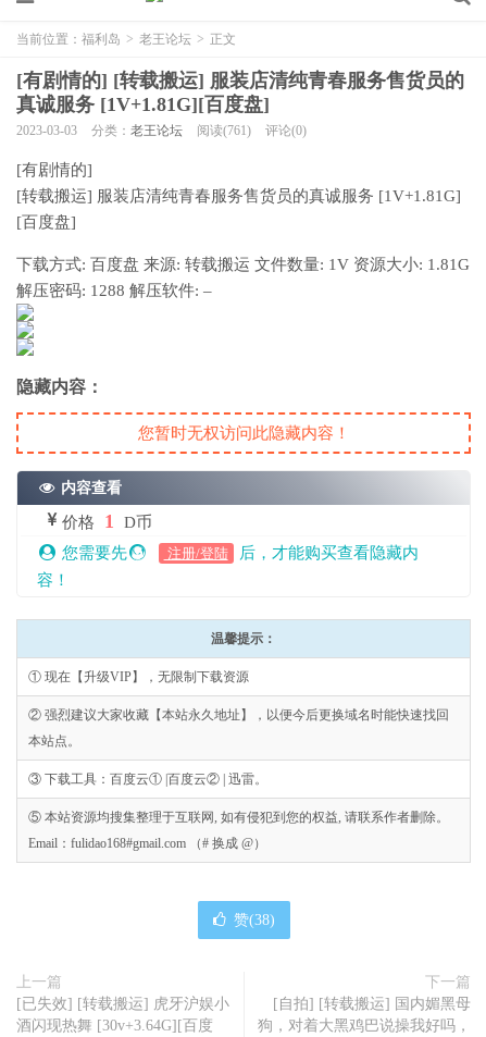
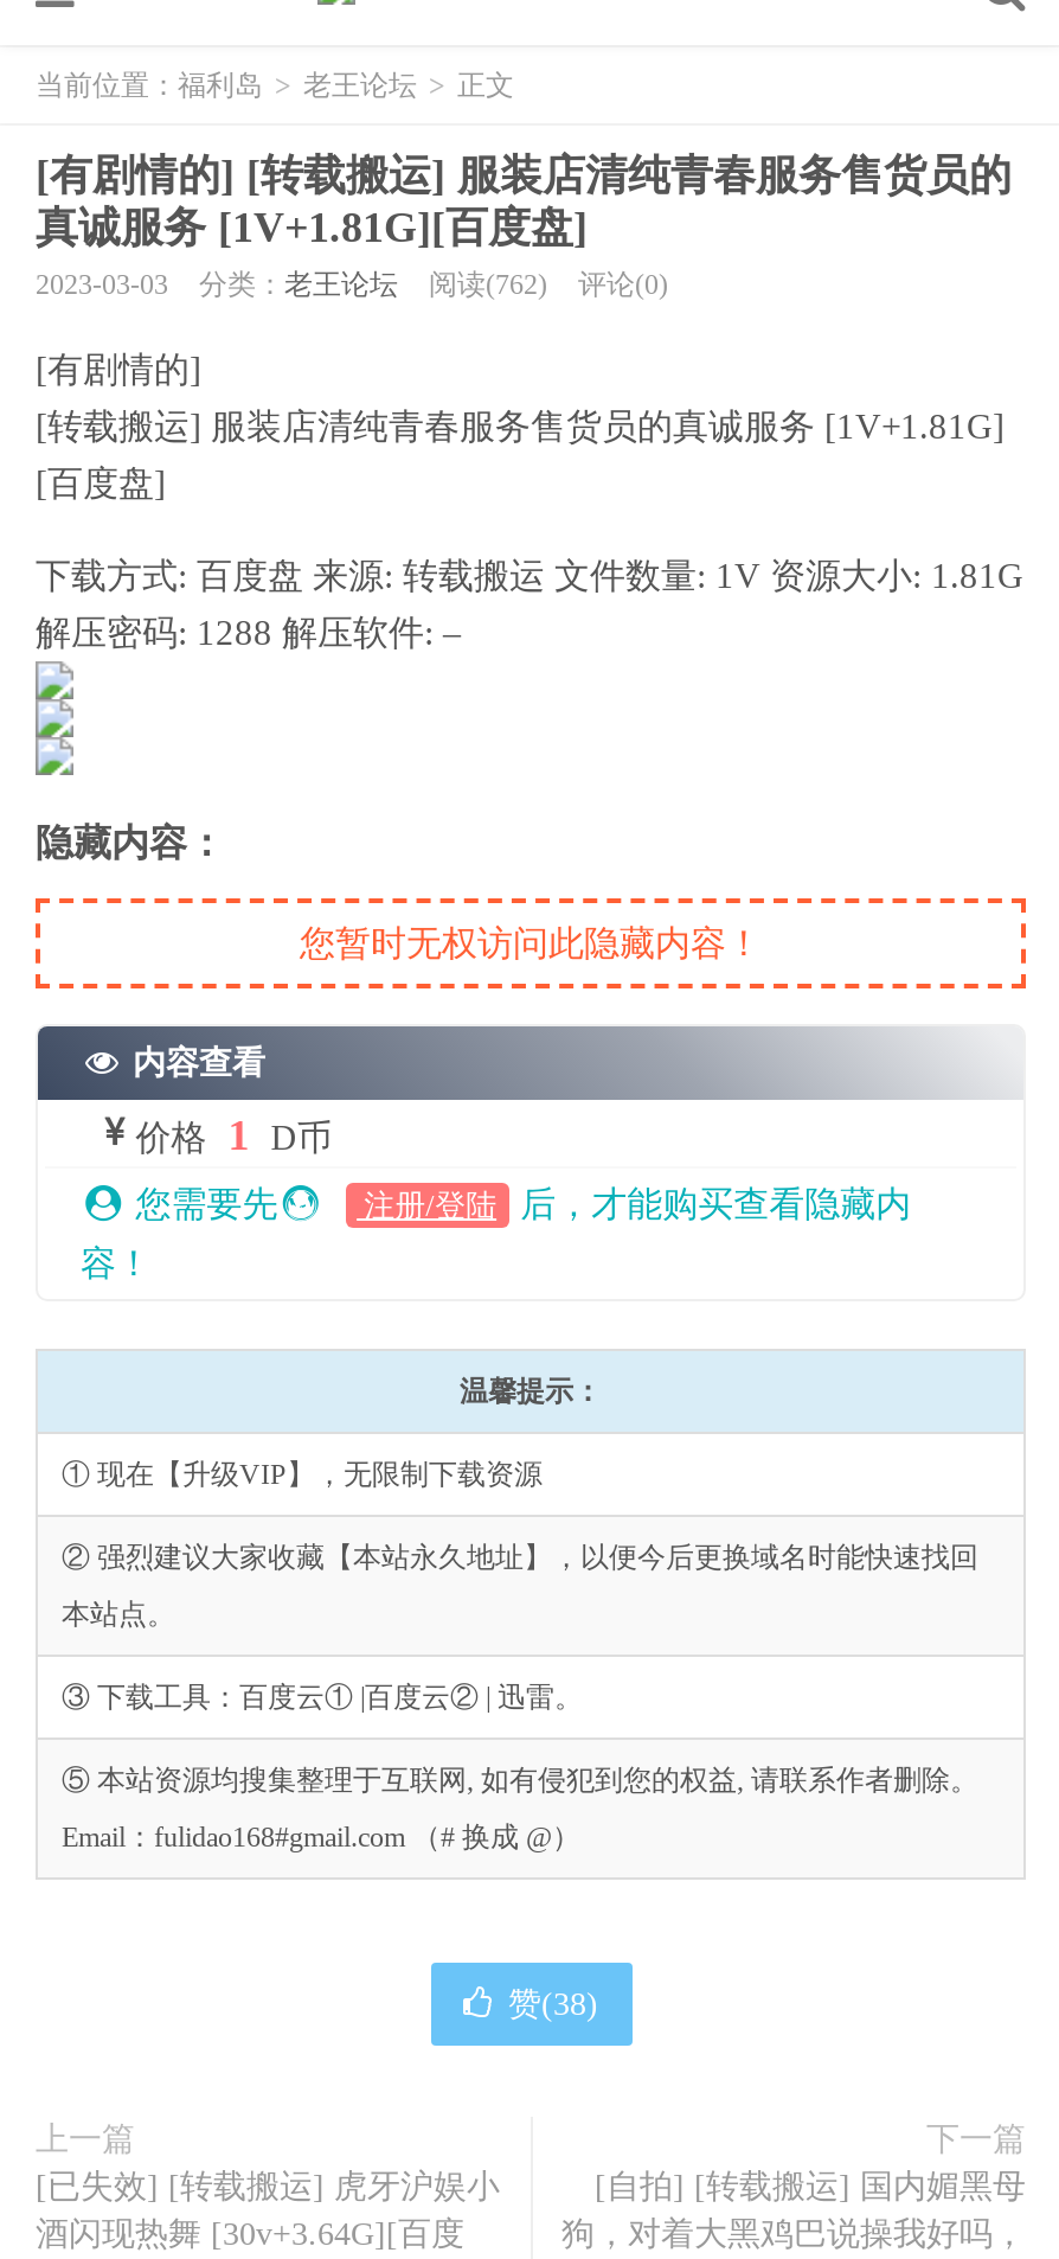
- 2023-03-03 分类：老王论坛 阅读(761) 评论(0)
+ 2023-03-03 分类：老王论坛 阅读(762) 评论(0)
